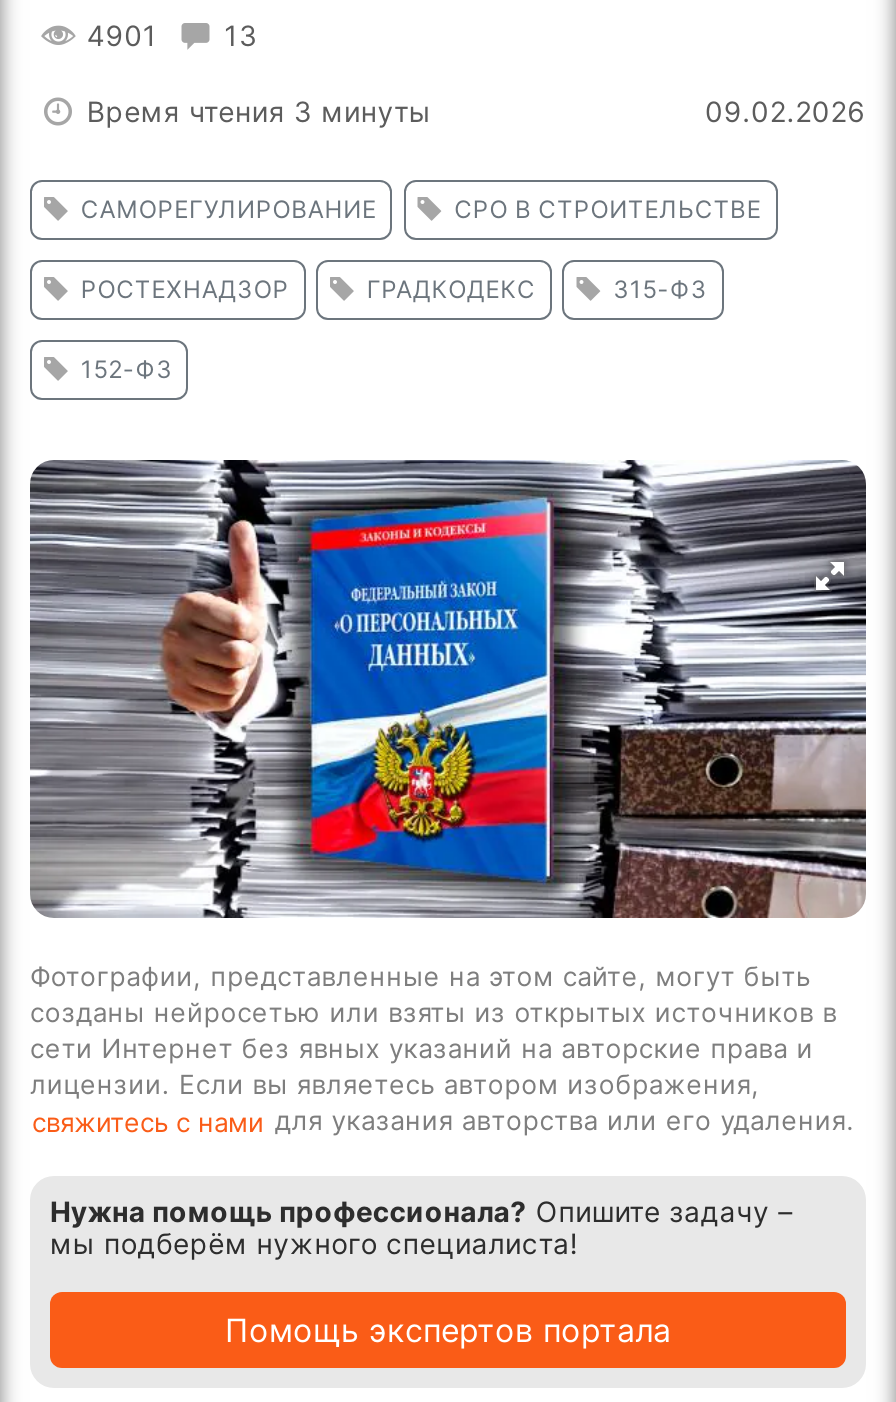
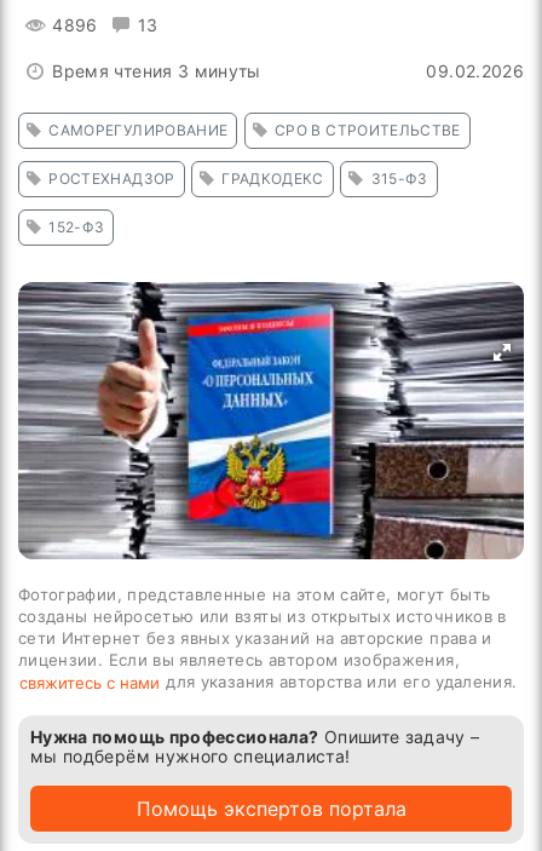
- 4901 13
+ 4896 13
